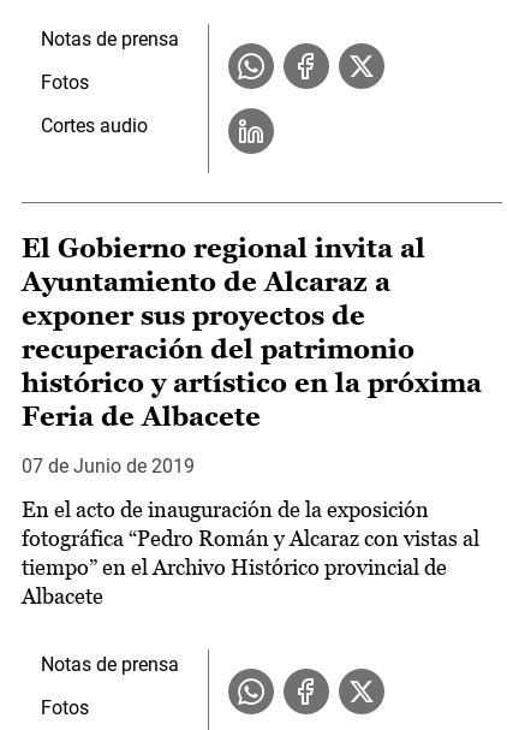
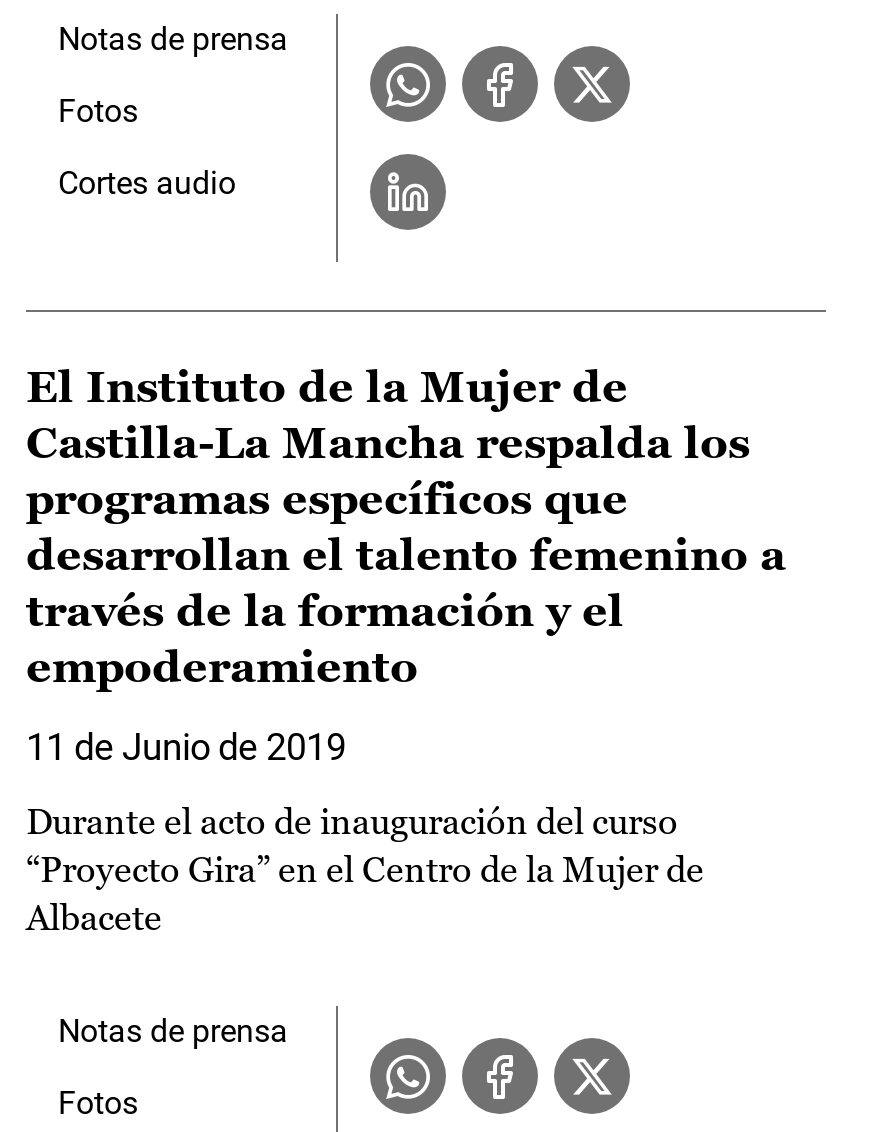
- El Gobierno regional invita al
- Ayuntamiento de Alcaraz a
- exponer sus proyectos de
- recuperación del patrimonio
- histórico y artístico en la próxima
- Feria de Albacete
+ El Instituto de la Mujer de
+ Castilla-La Mancha respalda los
+ programas específicos que
+ desarrollan el talento femenino a
+ través de la formación y el
+ empoderamiento

- 07 de Junio de 2019
+ 11 de Junio de 2019

- En el acto de inauguración de la exposición
- fotográfica “Pedro Román y Alcaraz con vistas al
- tiempo” en el Archivo Histórico provincial de
+ Durante el acto de inauguración del curso
+ “Proyecto Gira” en el Centro de la Mujer de
